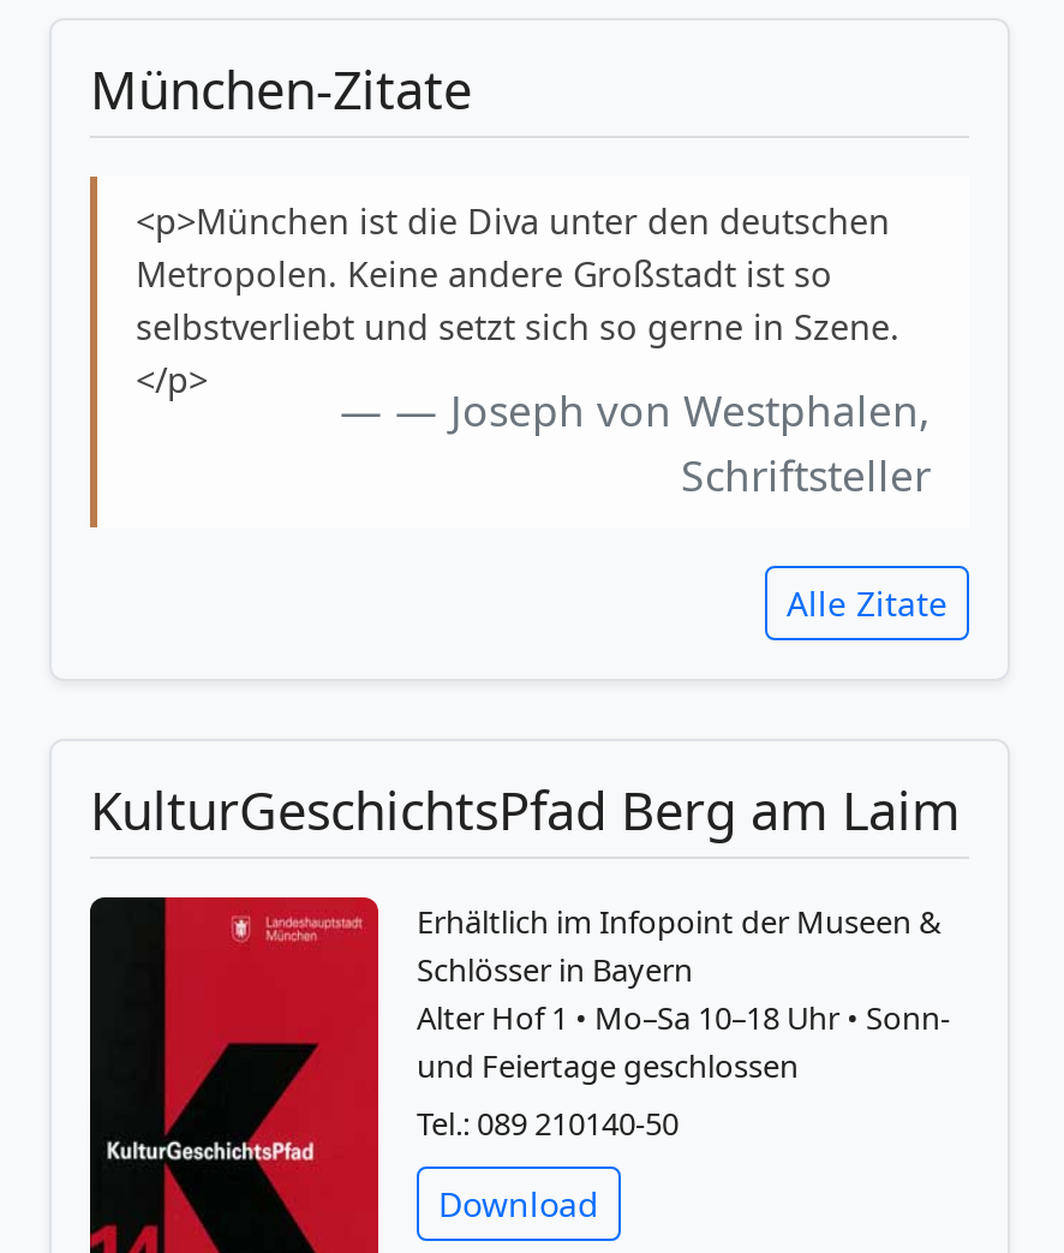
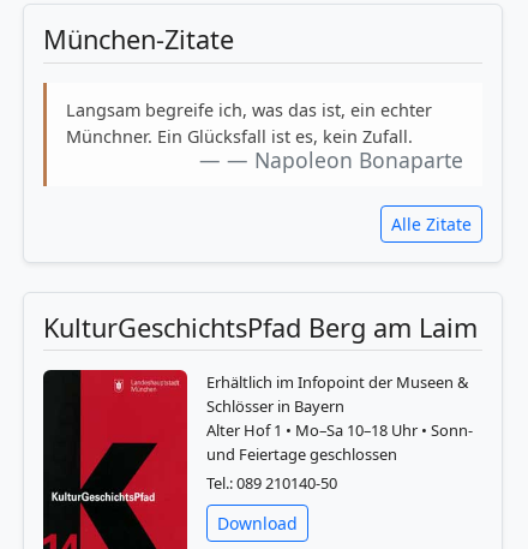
- <p>München ist die Diva unter den deutschen
- Metropolen. Keine andere Großstadt ist so
- selbstverliebt und setzt sich so gerne in Szene.
- </p>
- — Joseph von Westphalen,
- Schriftsteller
+ Langsam begreife ich, was das ist, ein echter
+ Münchner. Ein Glücksfall ist es, kein Zufall.
+ — Napoleon Bonaparte
